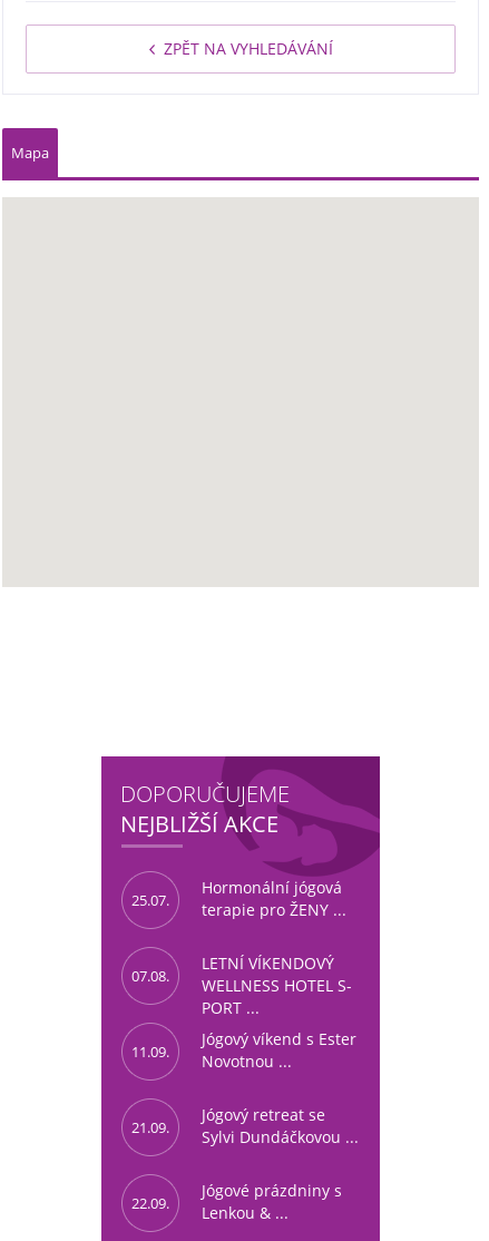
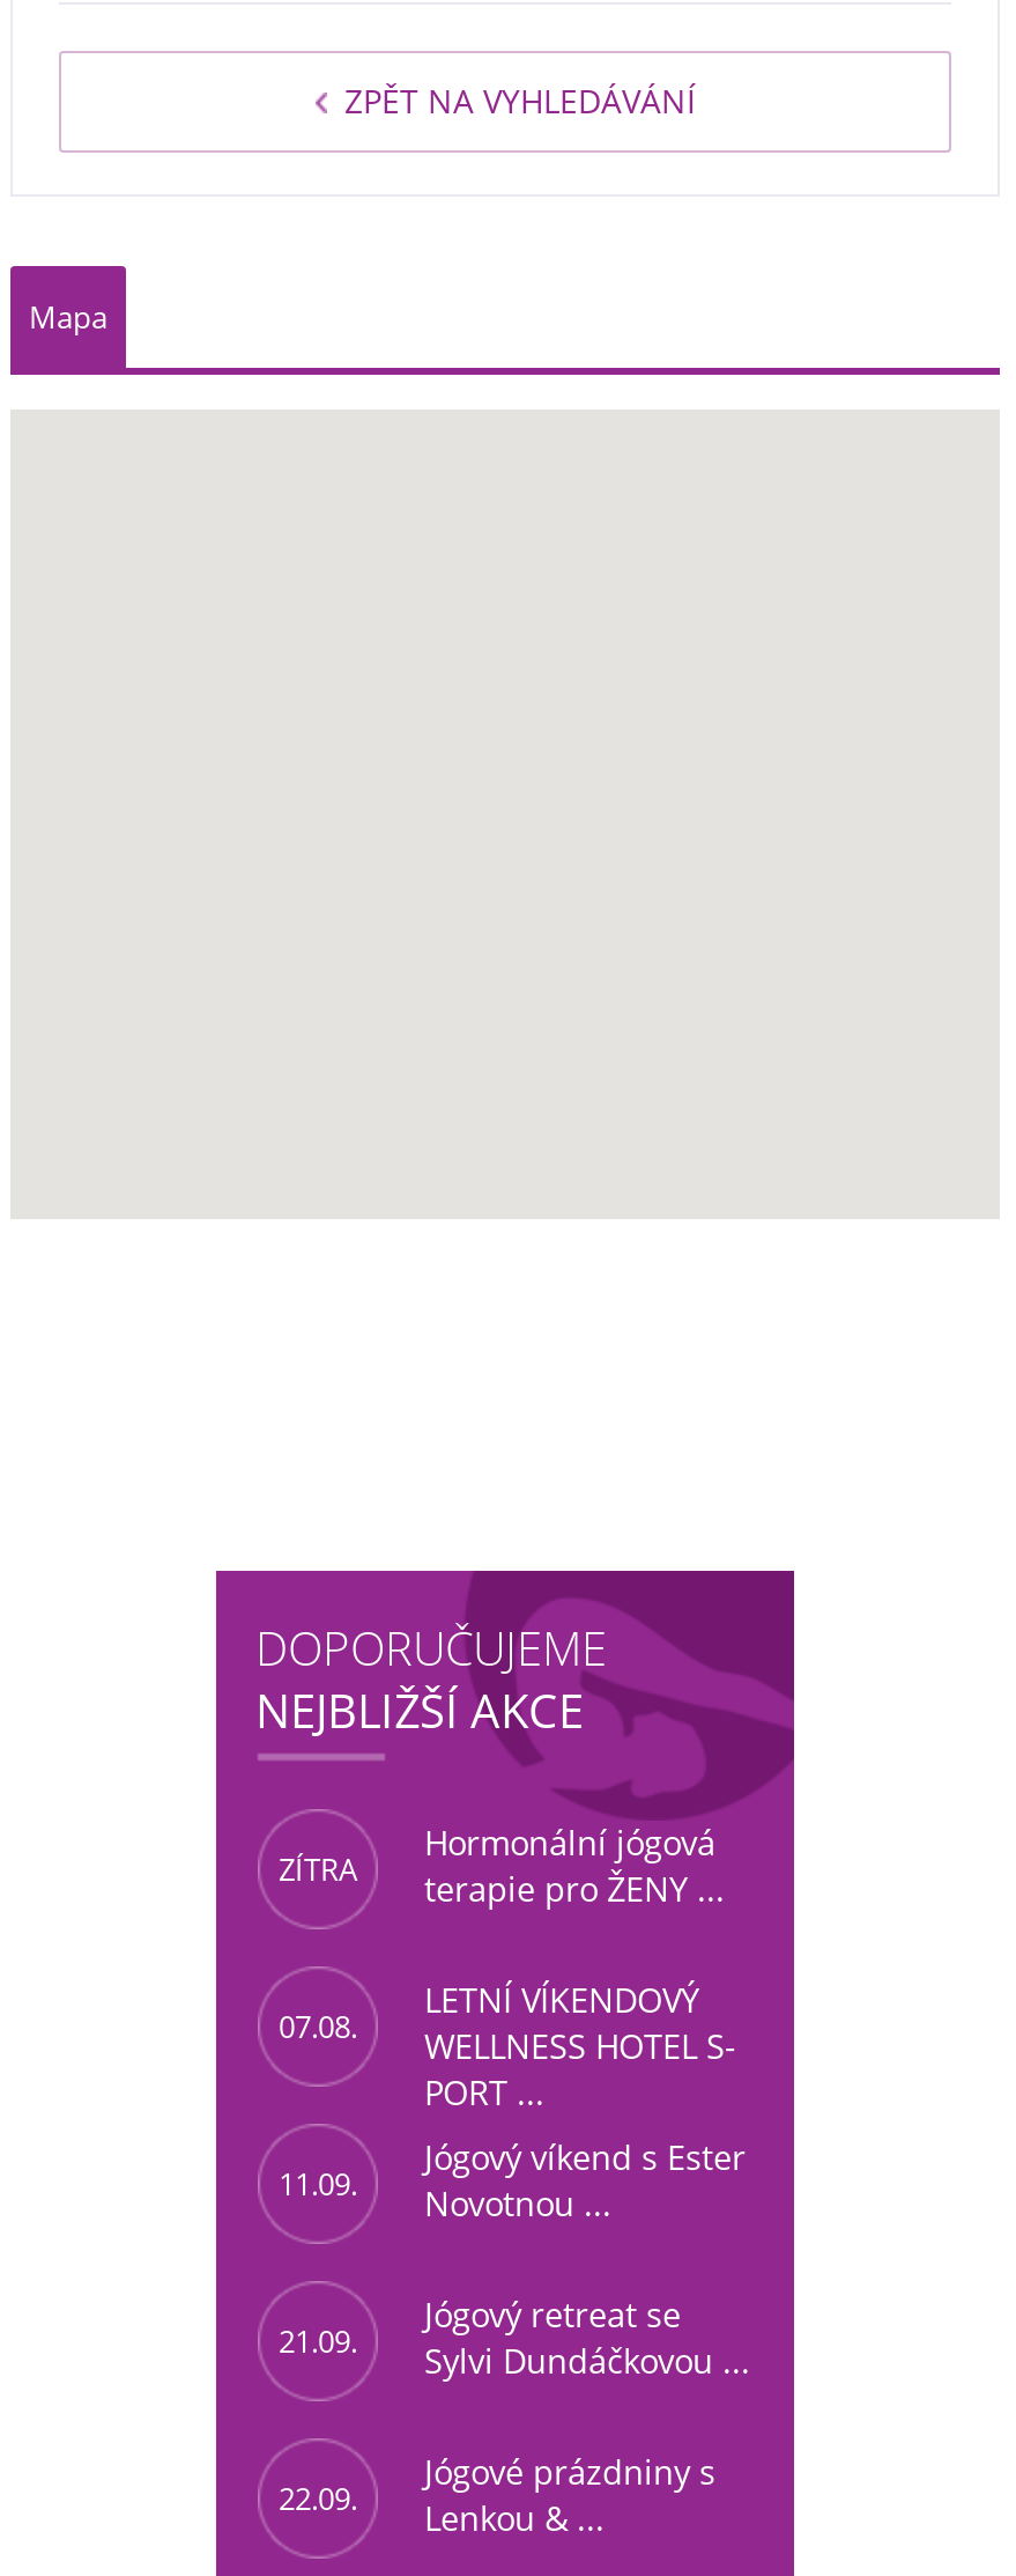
- 25.07.
+ ZÍTRA
